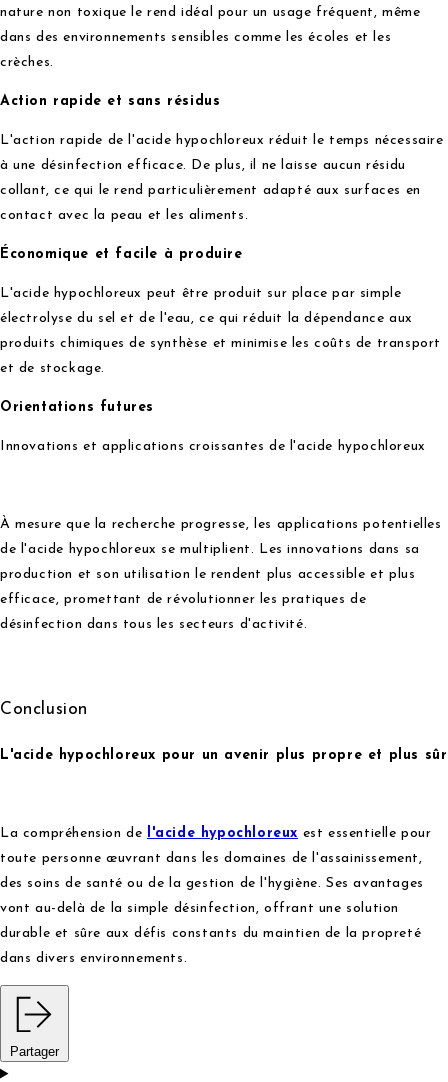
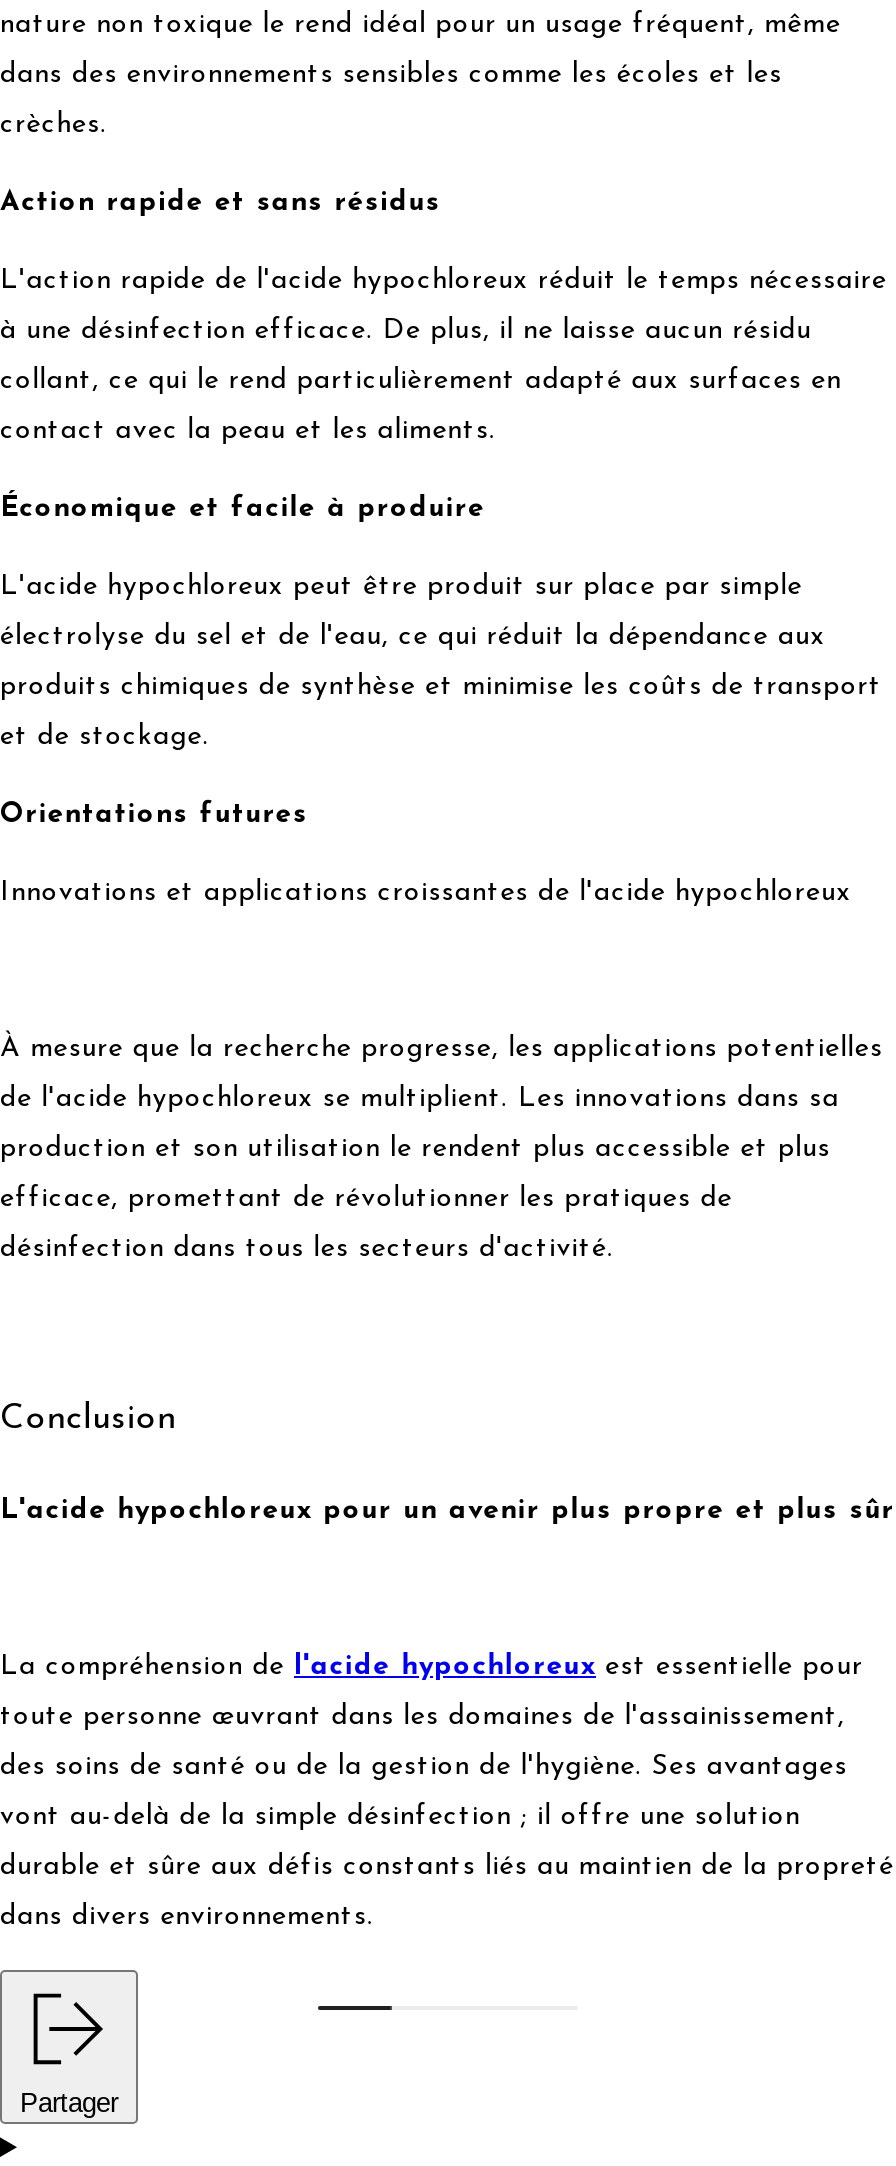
- vont au-delà de la simple désinfection, offrant une solution
+ vont au-delà de la simple désinfection ; il offre une solution

- durable et sûre aux défis constants du maintien de la propreté
+ durable et sûre aux défis constants liés au maintien de la propreté
